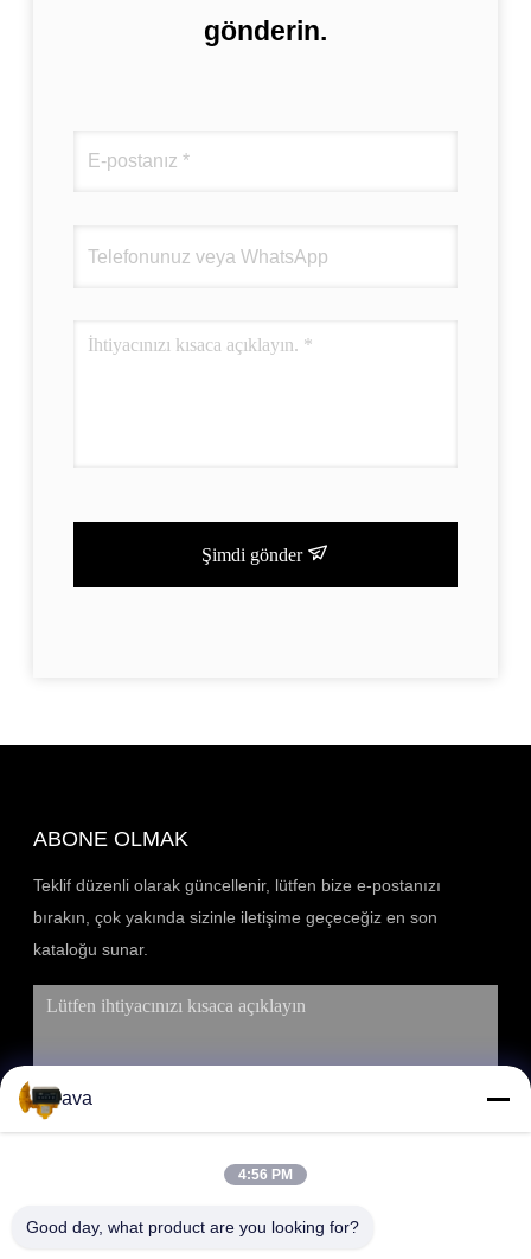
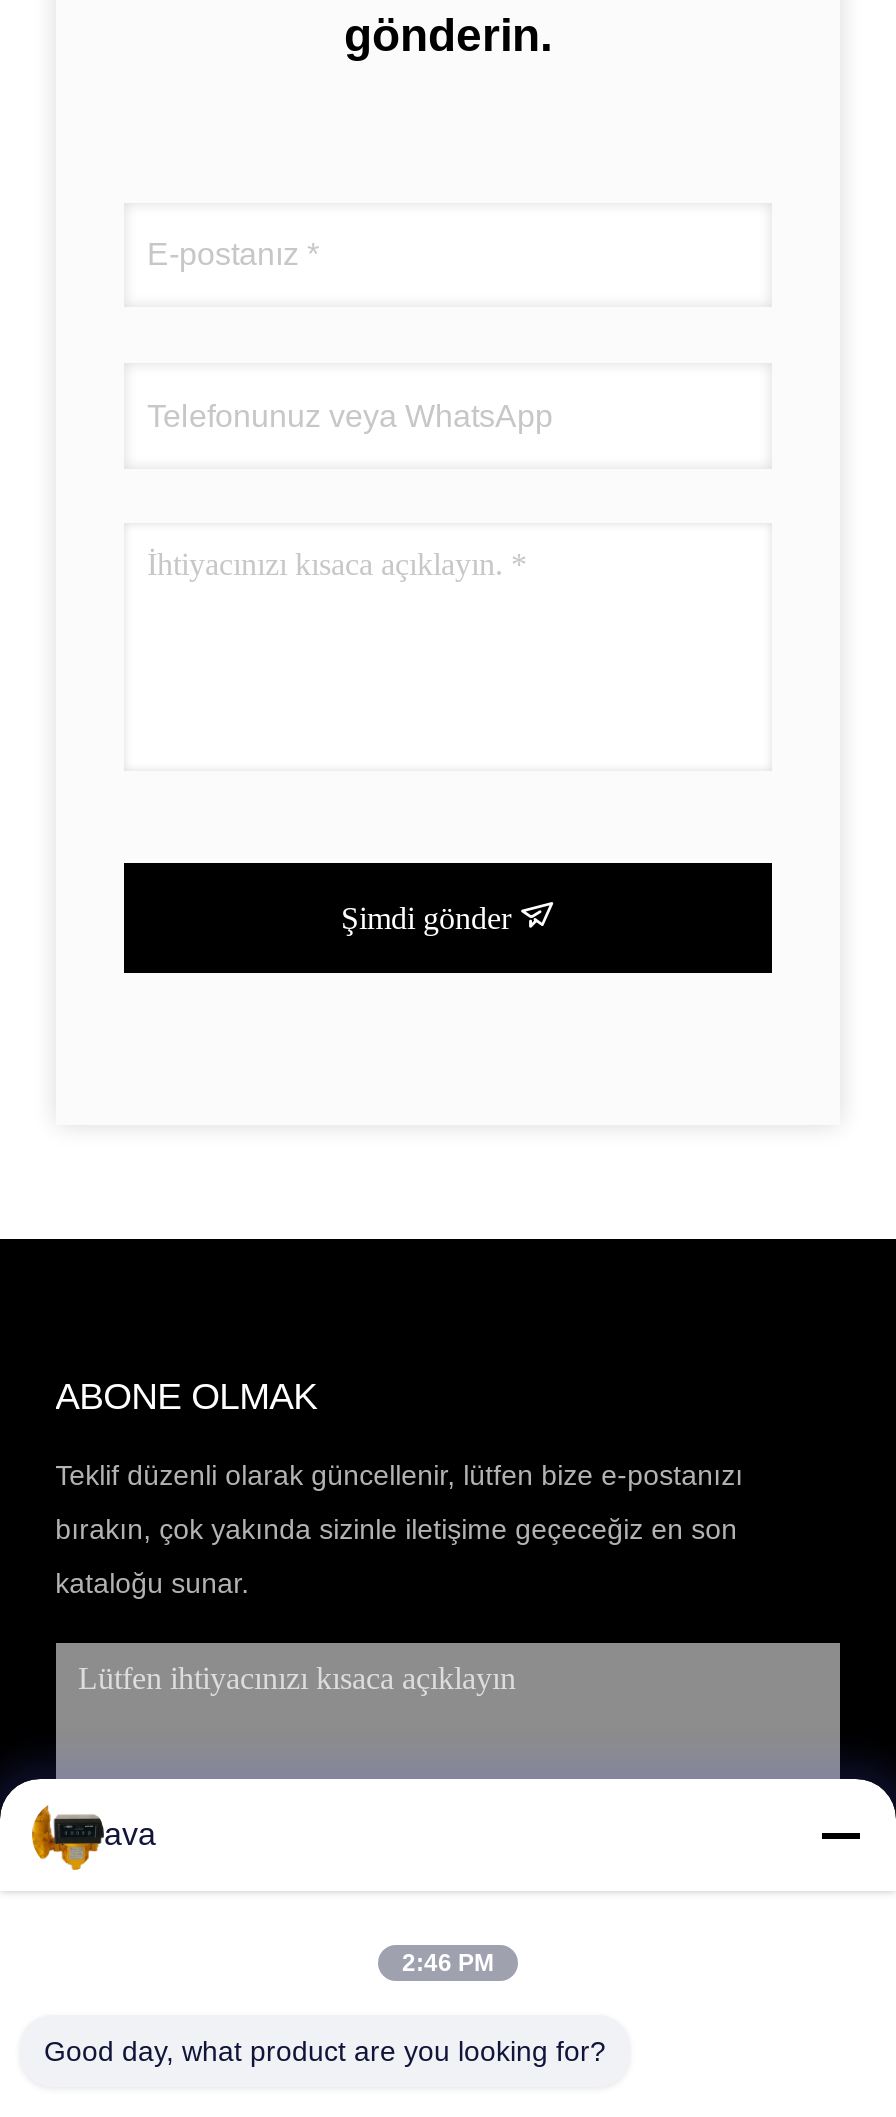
- 4:56 PM
+ 2:46 PM
